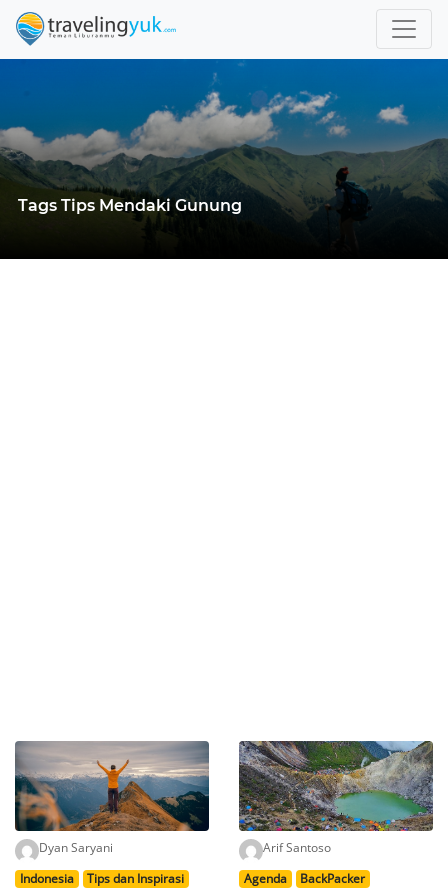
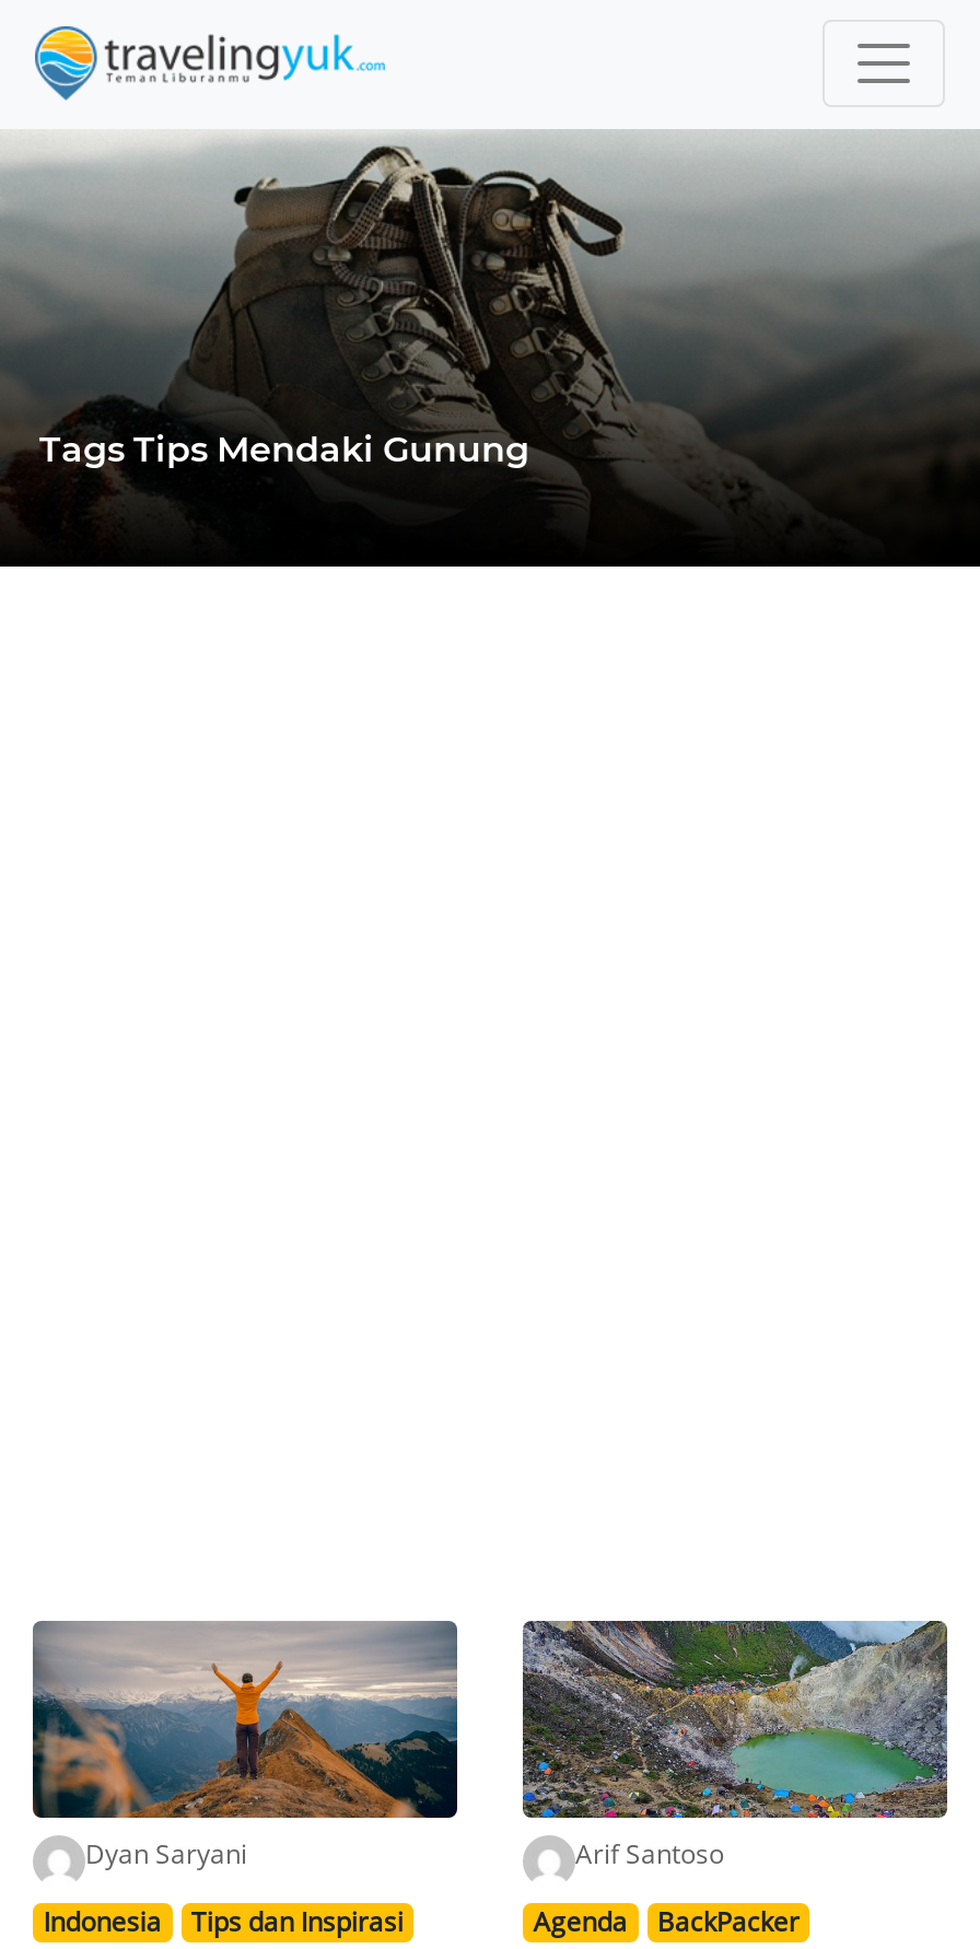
- [image]
+ [image]
